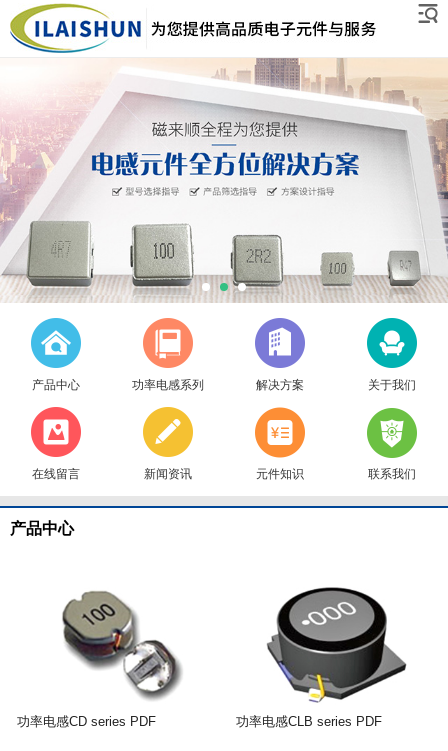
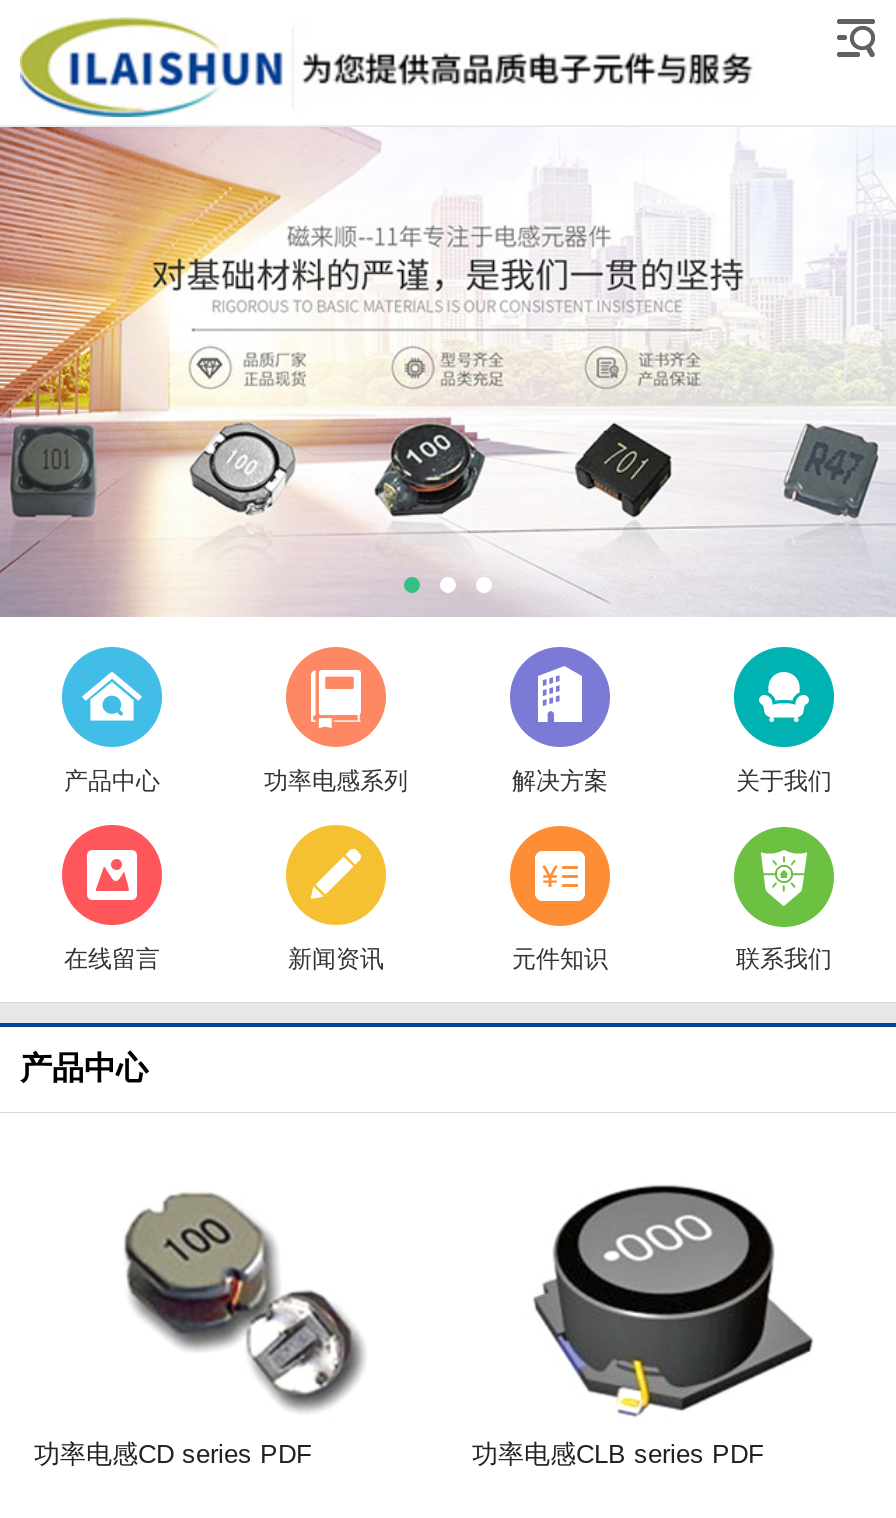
- [image]
+ [image]
